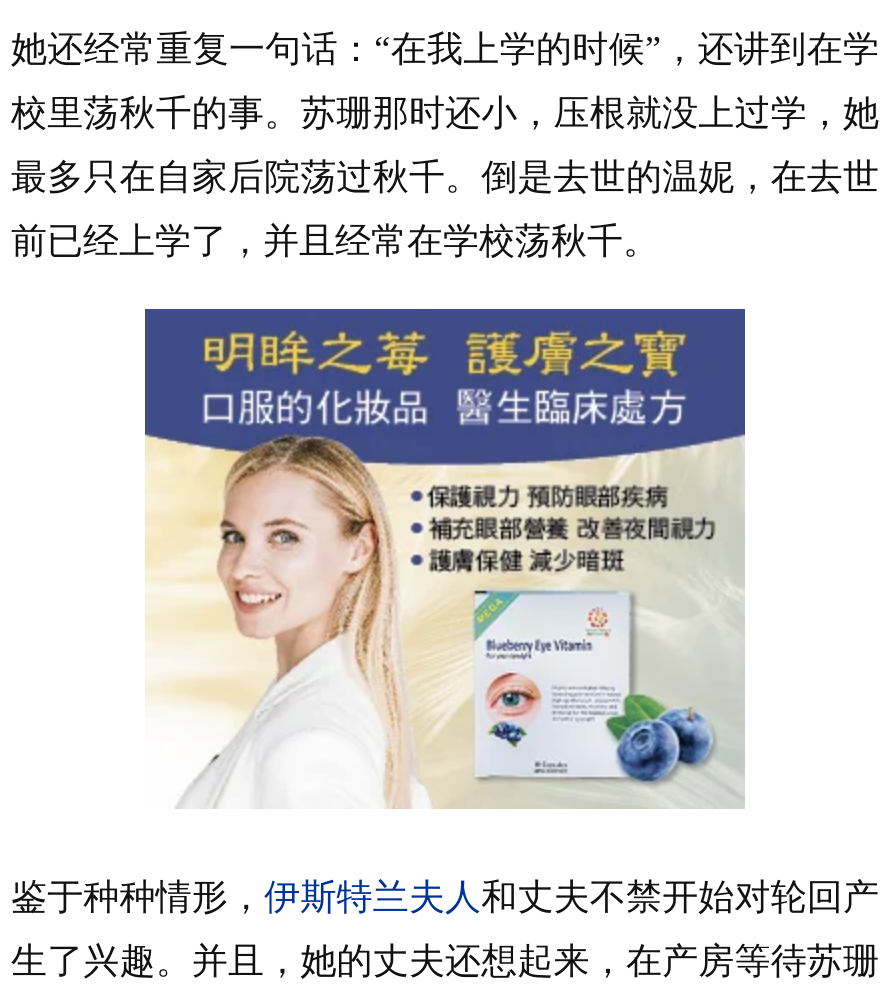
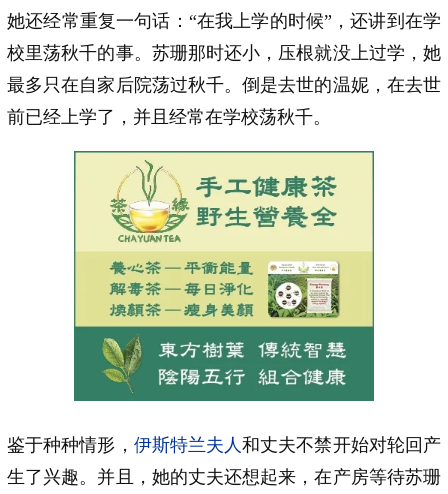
- [image]
+ [image]
